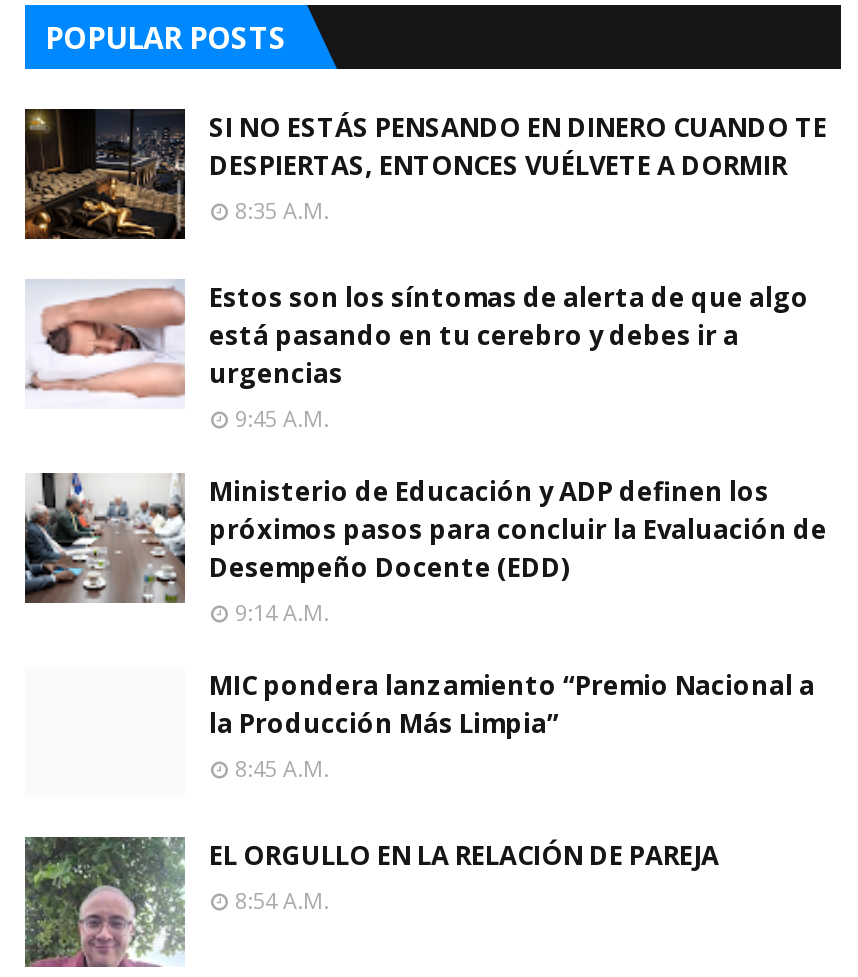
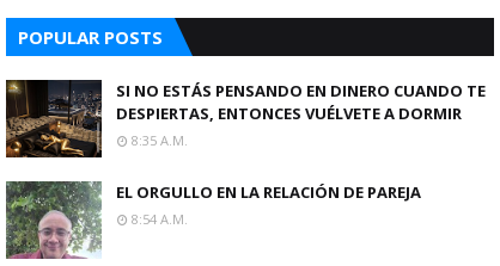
- [image]
- Estos son los síntomas de alerta de que algo
- está pasando en tu cerebro y debes ir a
- urgencias
- 9:45 A.m.
- Ministerio de Educación y ADP definen los
- próximos pasos para concluir la Evaluación de
- Desempeño Docente (EDD)
- 9:14 A.m.
- MIC pondera lanzamiento “Premio Nacional a
- la Producción Más Limpia”
- 8:45 A.m.

- [image]
